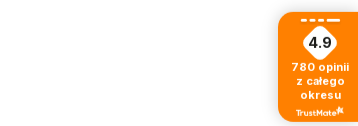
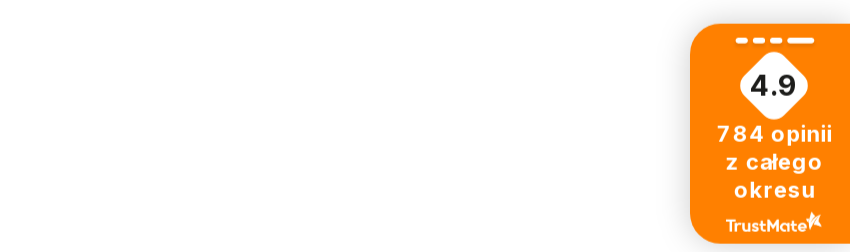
- 780 opinii
+ 784 opinii
